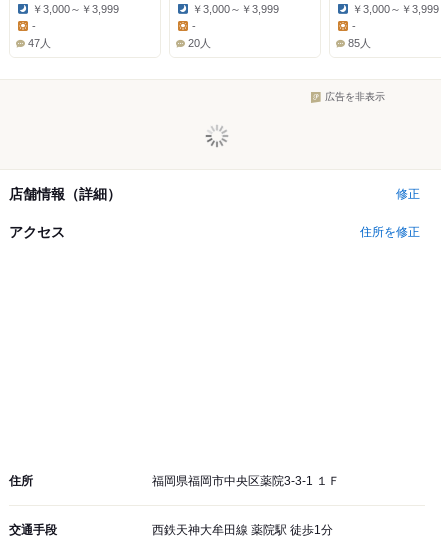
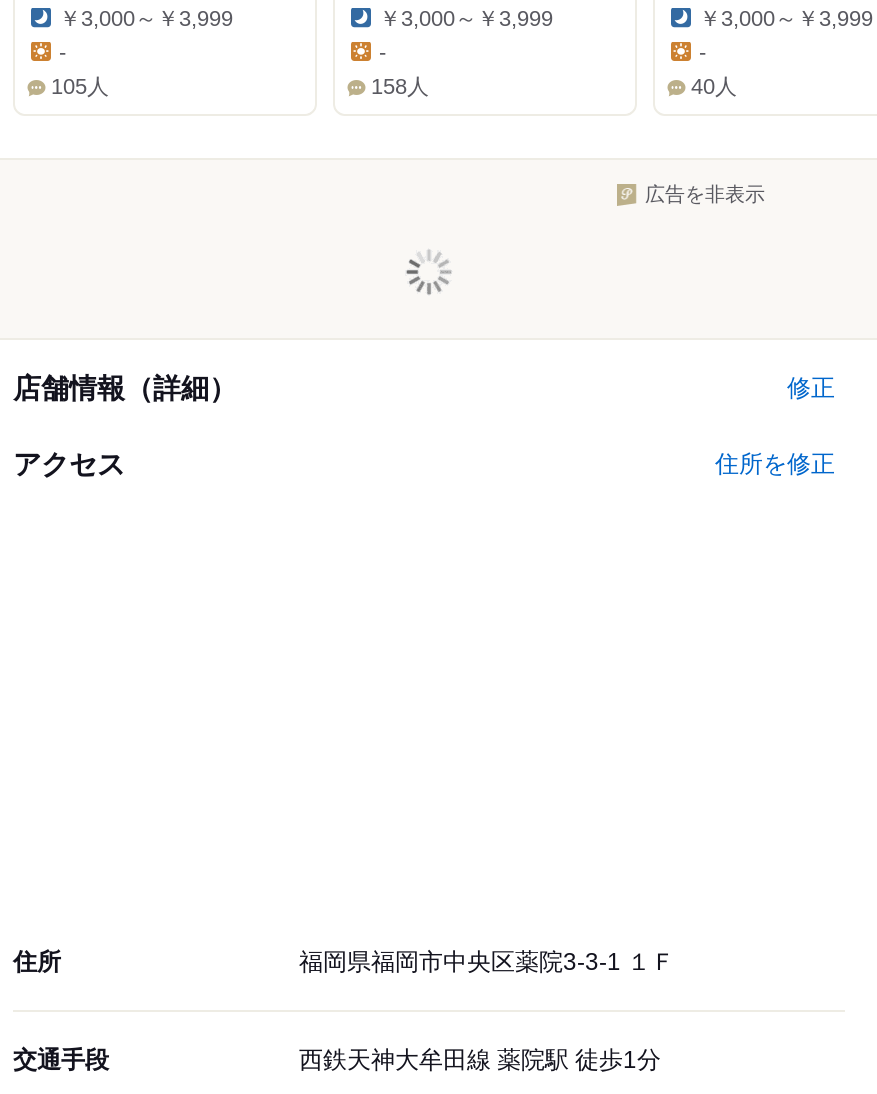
- 47人
+ 105人

- 20人
+ 158人

- 85人
+ 40人
